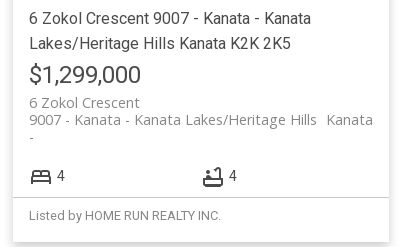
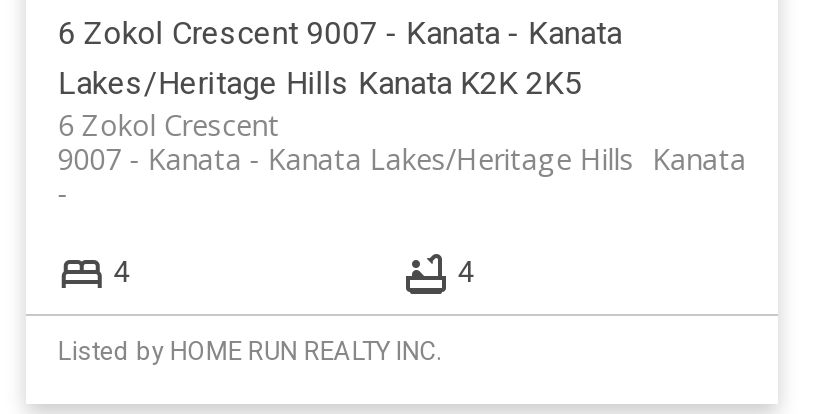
- $1,299,000
